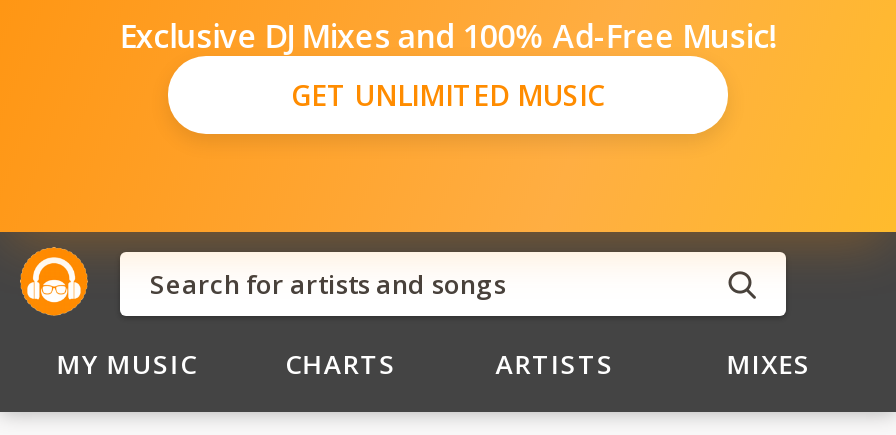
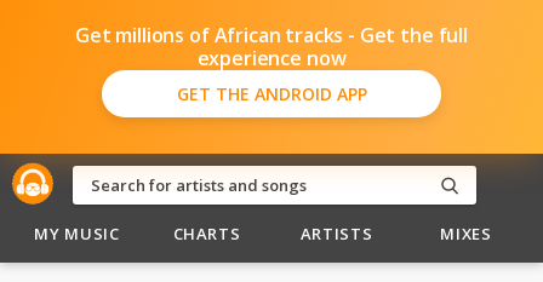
- Exclusive DJ Mixes and 100% Ad-Free Music!
- GET UNLIMITED MUSIC
+ Get millions of African tracks - Get the full
+ experience now
+ GET THE ANDROID APP
